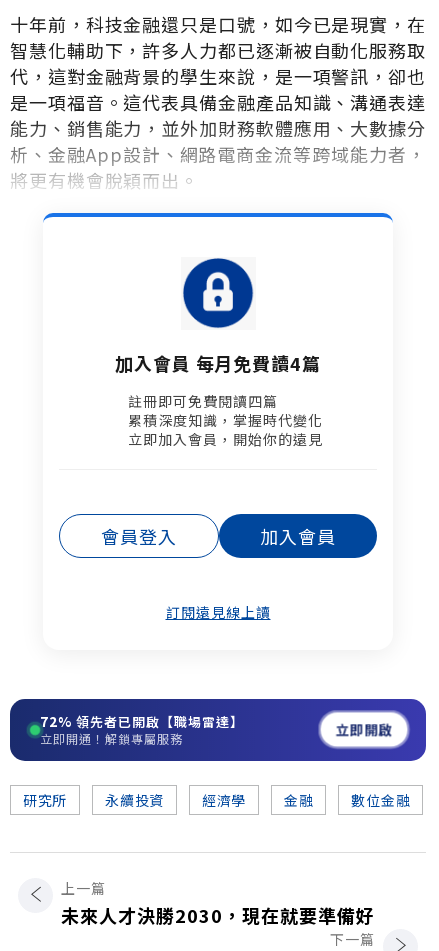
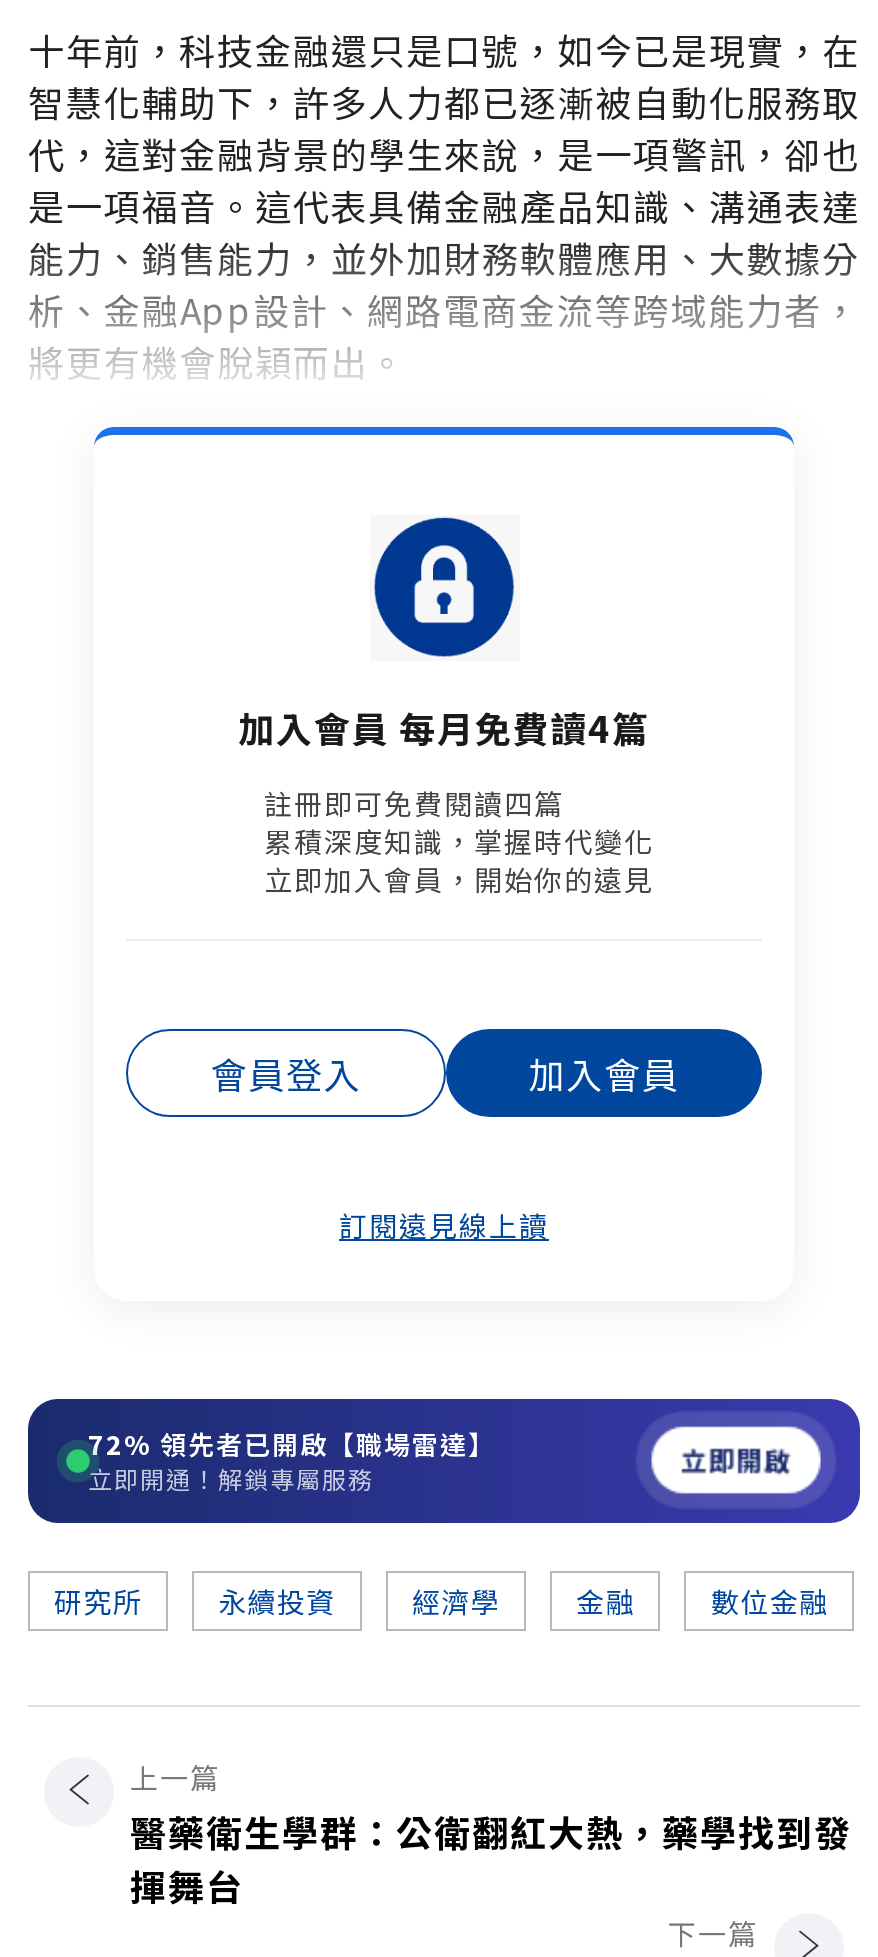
- 未來人才決勝2030，現在就要準備好
+ 醫藥衛生學群：公衛翻紅大熱，藥學找到發
+ 揮舞台
